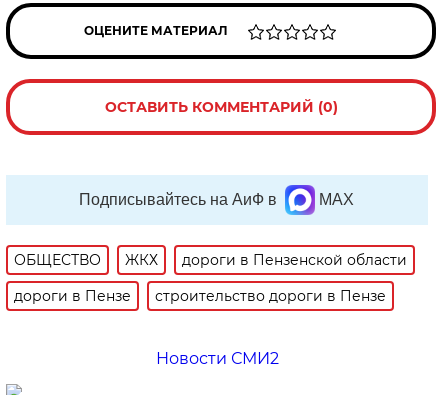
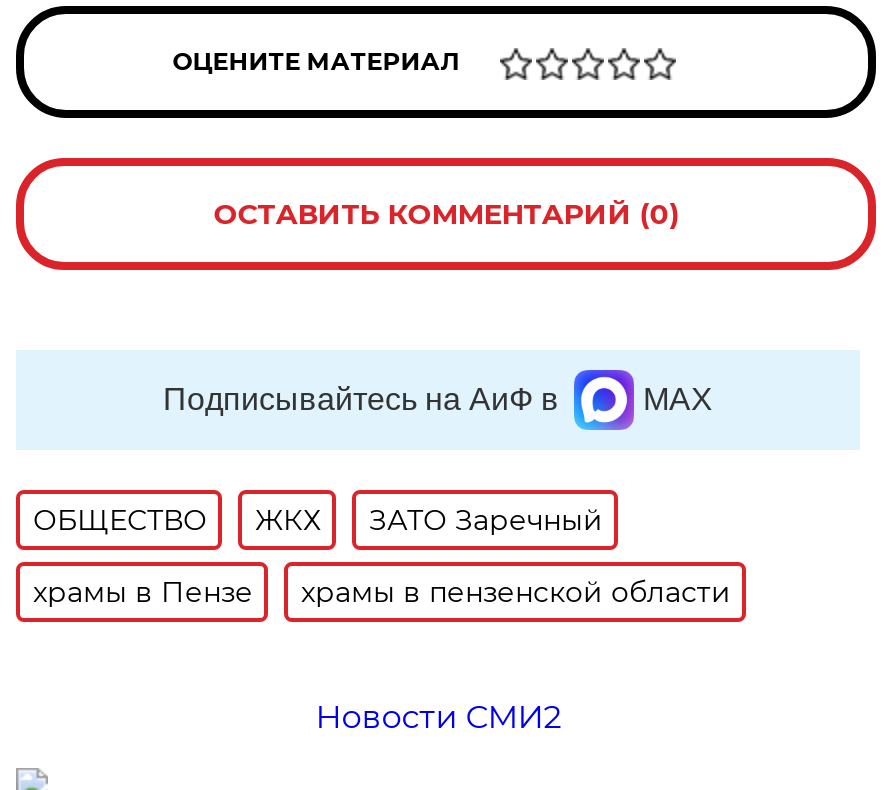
- дороги в Пензенской области
+ ЗАТО Заречный

- дороги в Пензе
- строительство дороги в Пензе
+ храмы в Пензе
+ храмы в пензенской области
